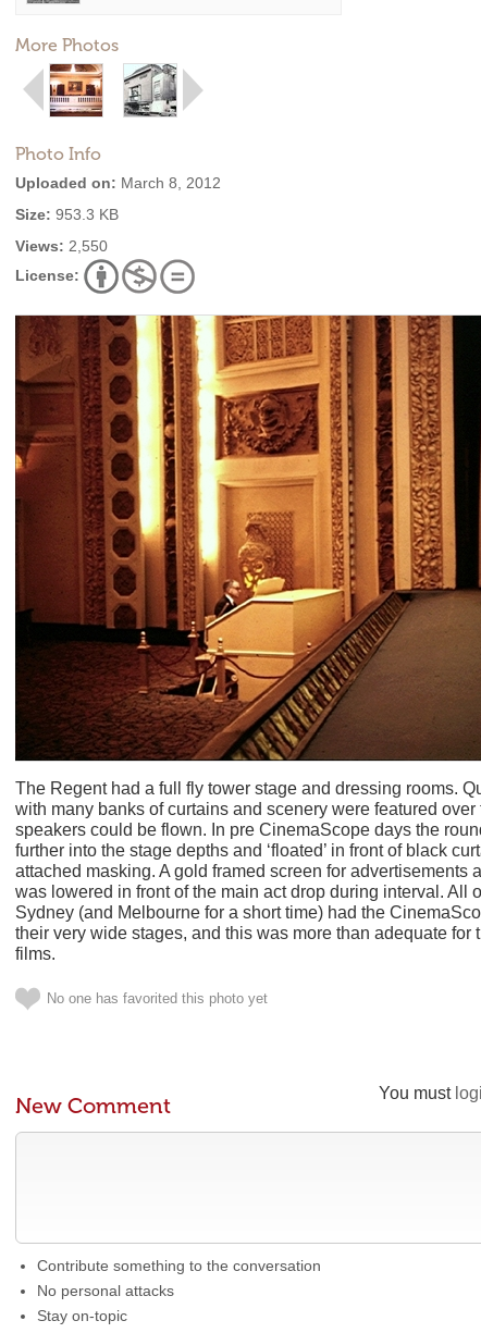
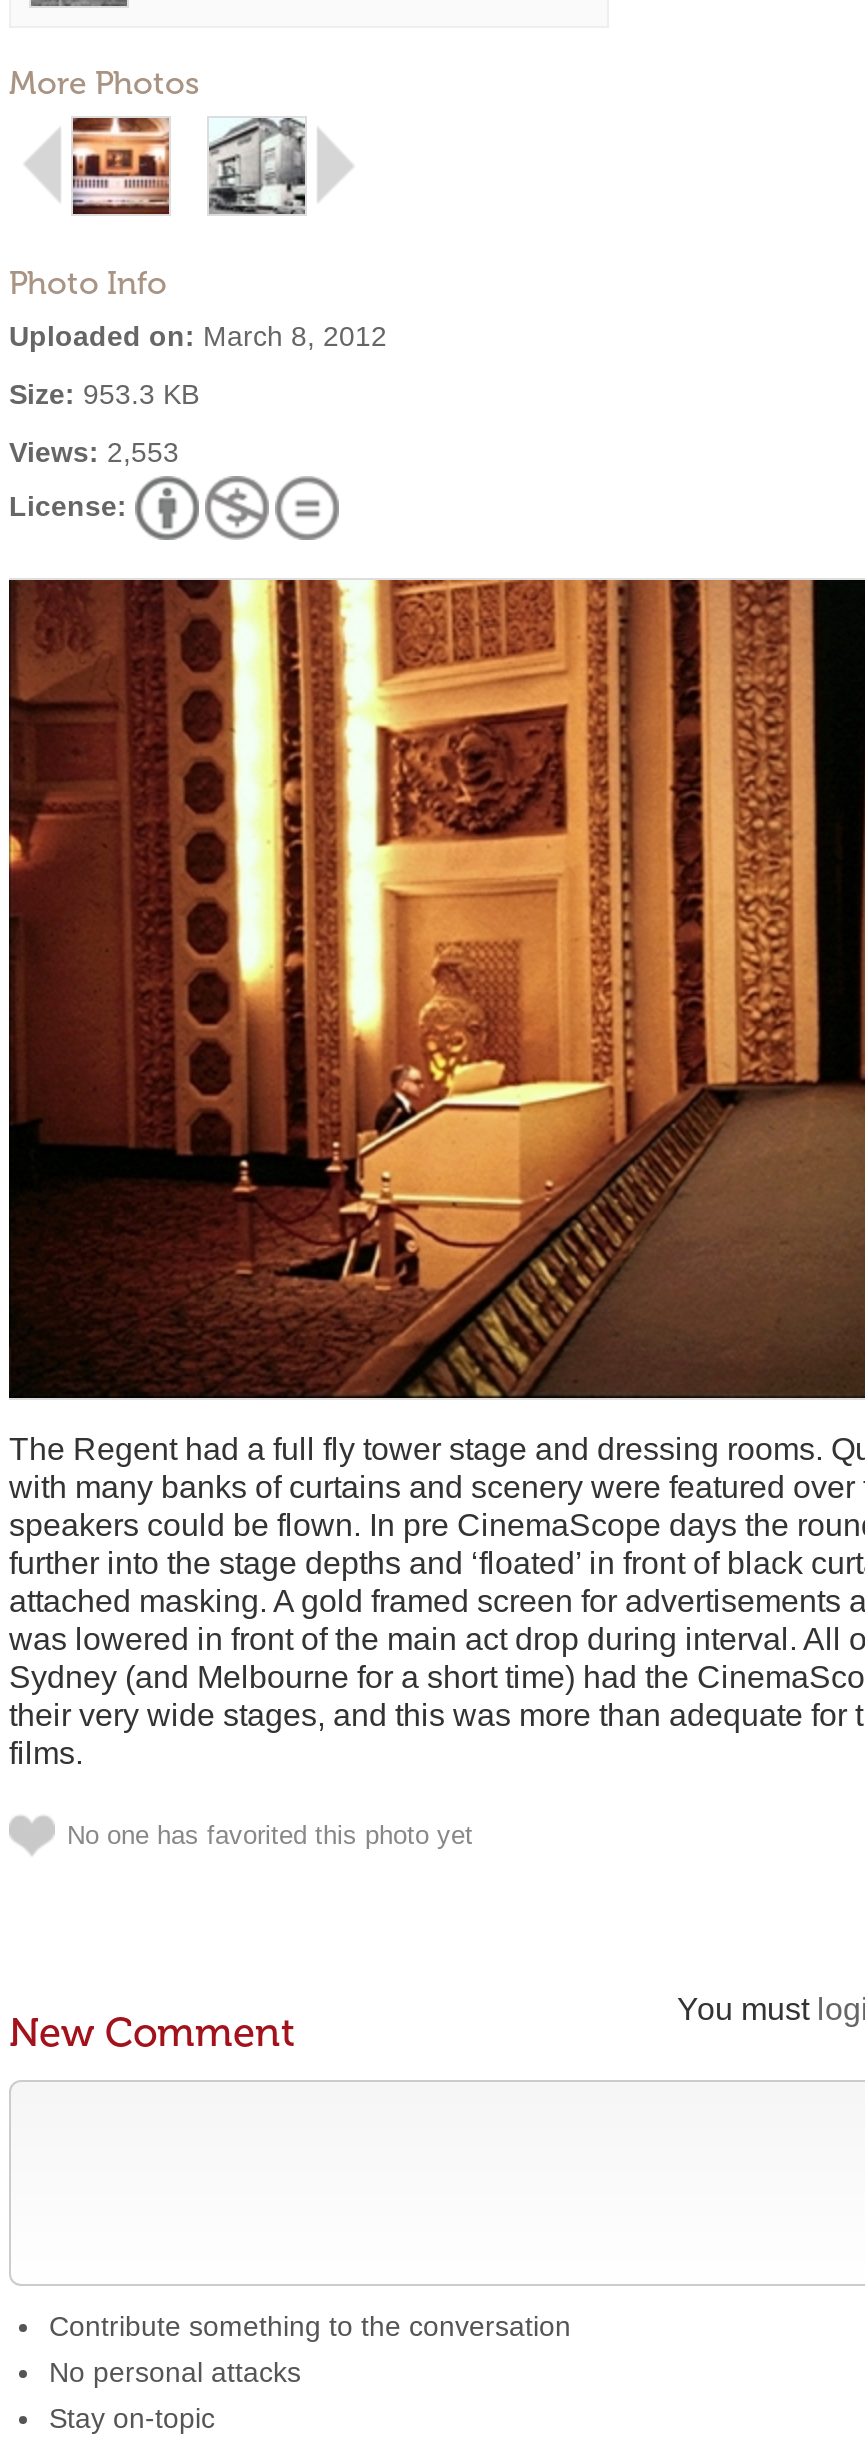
- Views: 2,550
+ Views: 2,553
